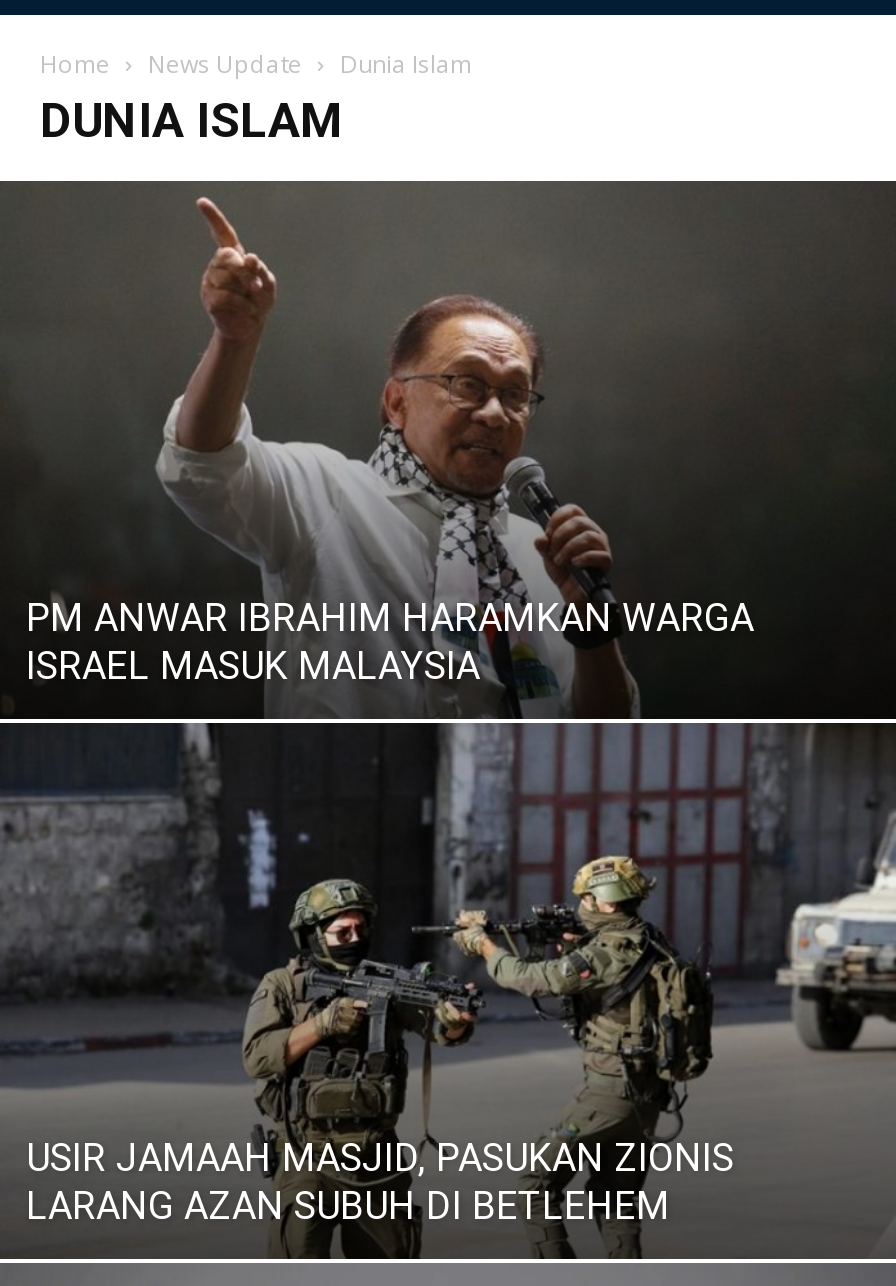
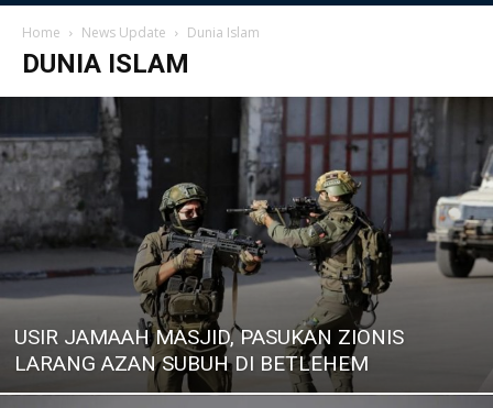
- [image]
- PM ANWAR IBRAHIM HARAMKAN WARGA
- ISRAEL MASUK MALAYSIA
